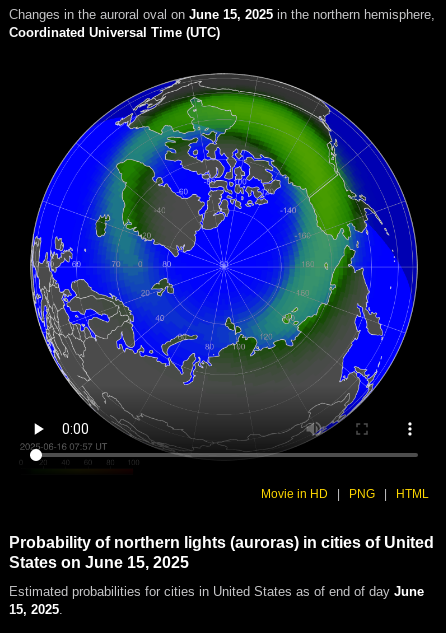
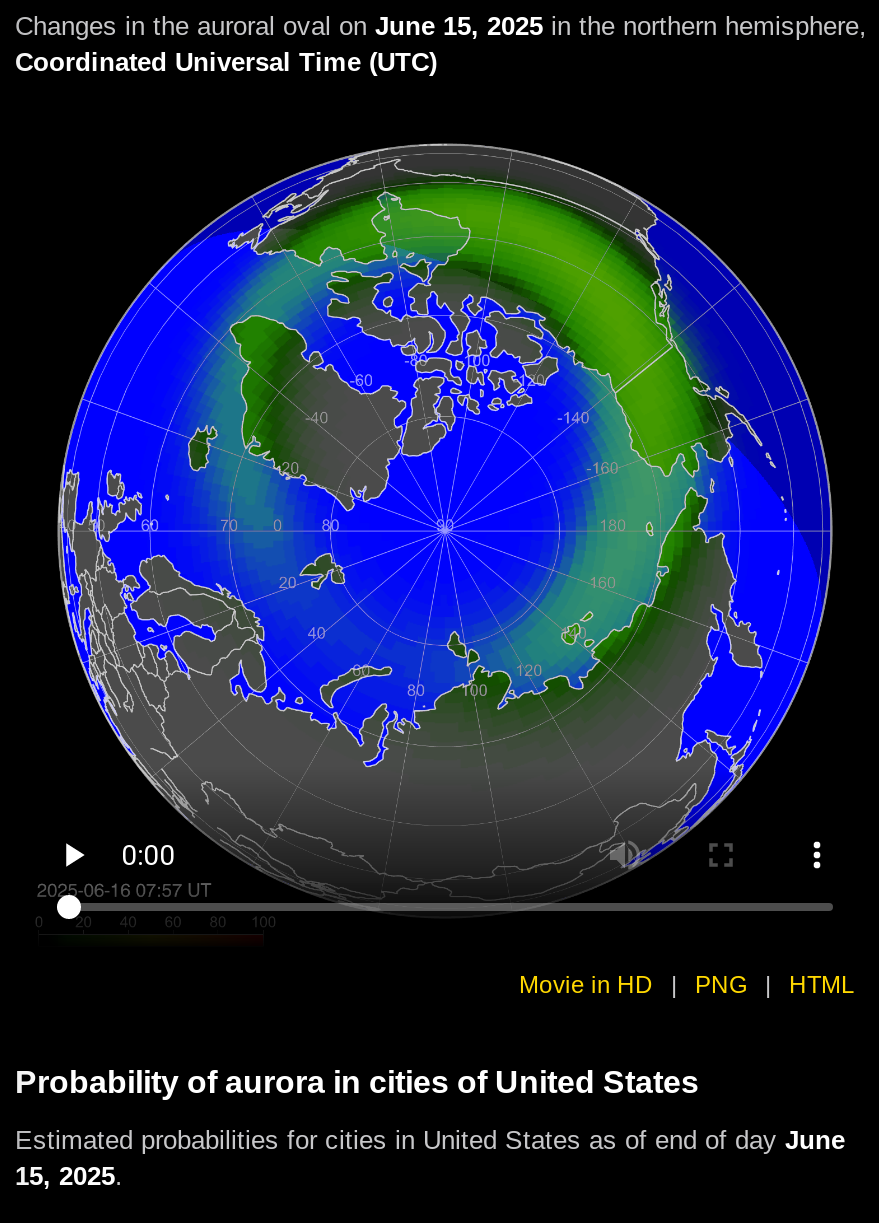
- Probability of northern lights (auroras) in cities of United
- States on June 15, 2025
+ Probability of aurora in cities of United States
